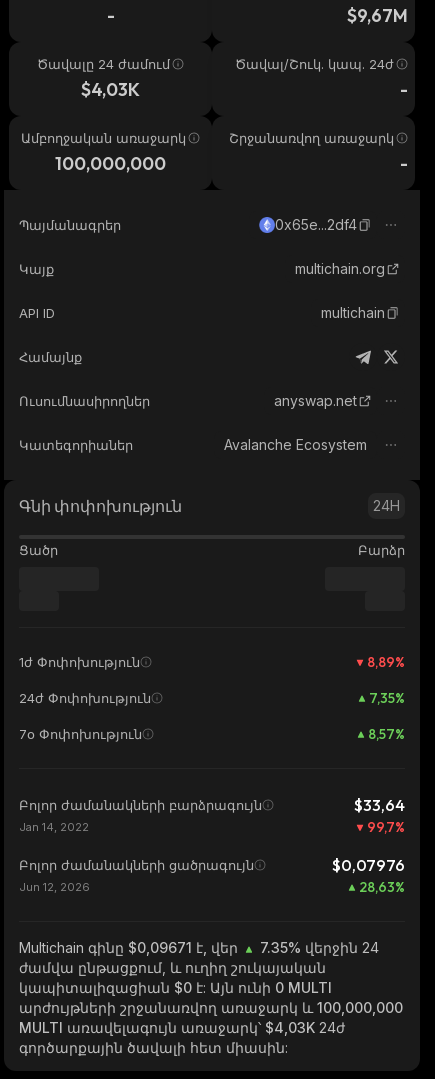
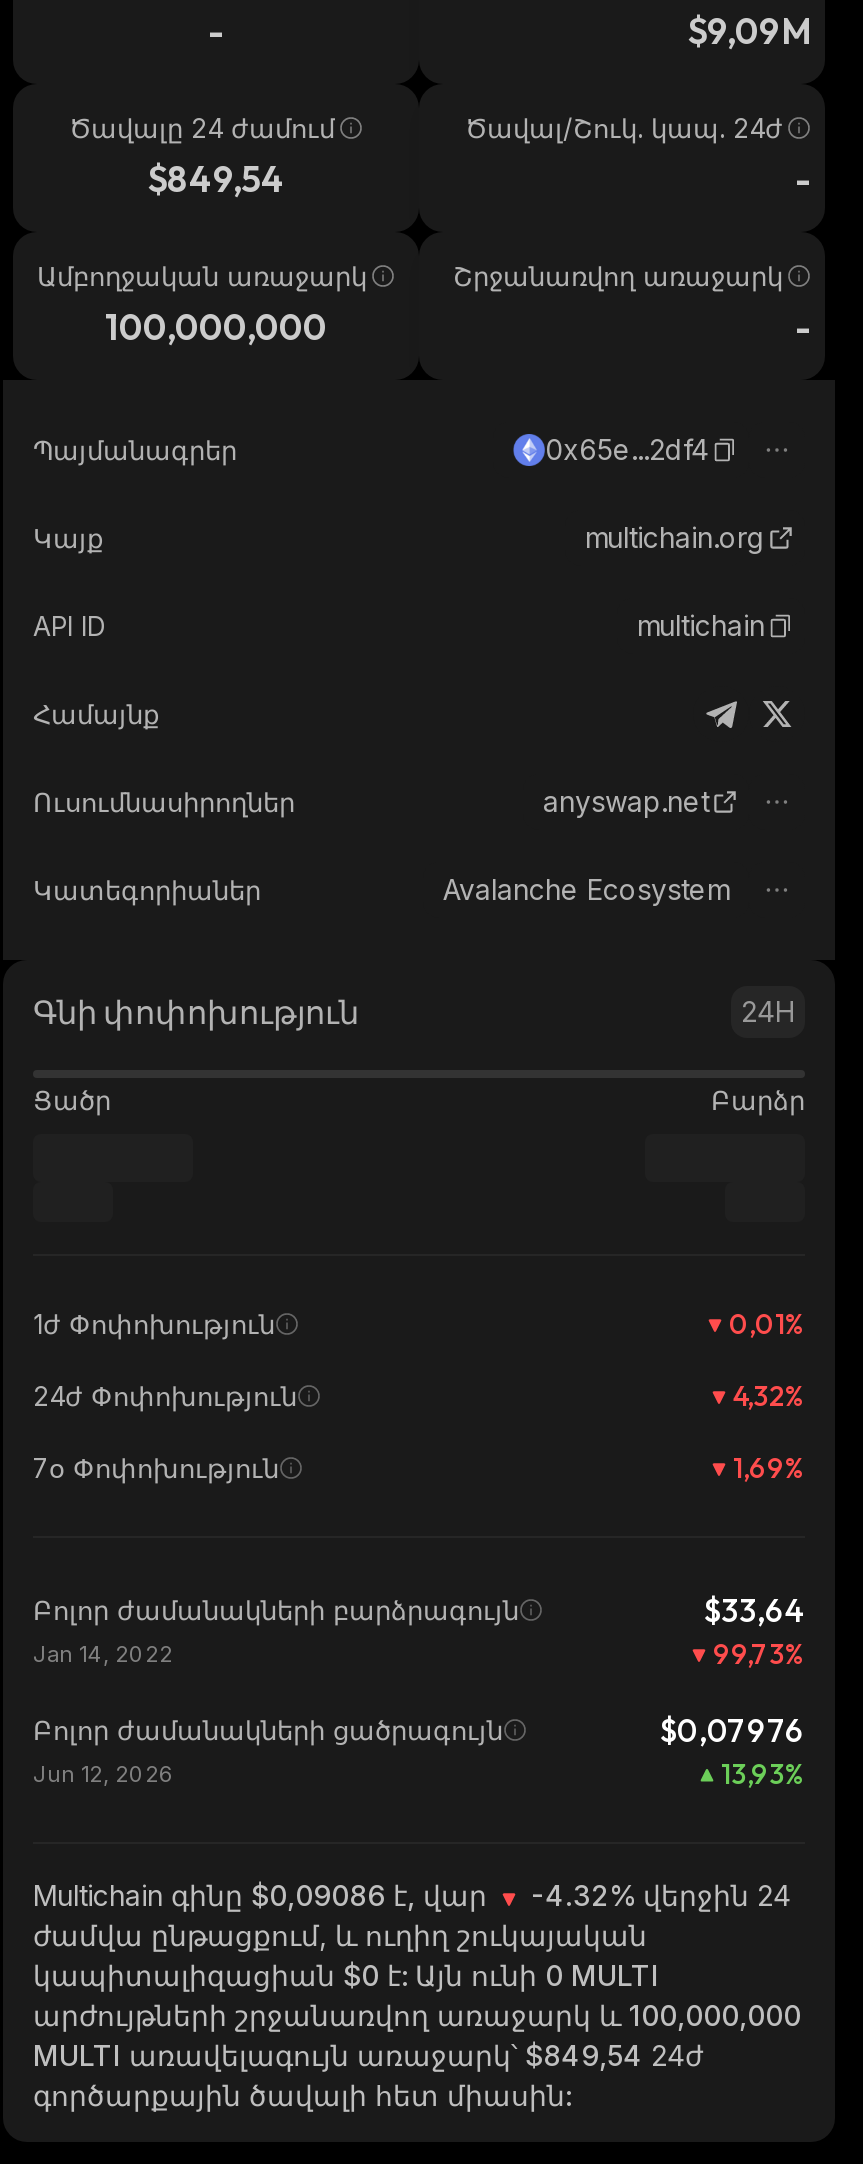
- $9,67M
+ $9,09M

- $4,03K
+ $849,54

- 8,89%
+ 0,01%

- 7,35%
+ 4,32%

- 8,57%
+ 1,69%

- 99,7%
+ 99,73%

- 28,63%
+ 13,93%

- Multichain գինը $0,09671 է, վեր
+ Multichain գինը $0,09086 է, վար

- 7.35% վերջին 24
+ -4.32% վերջին 24

- MULTI առավելագույն առաջարկ՝ $4,03K 24ժ
+ MULTI առավելագույն առաջարկ՝ $849,54 24ժ
